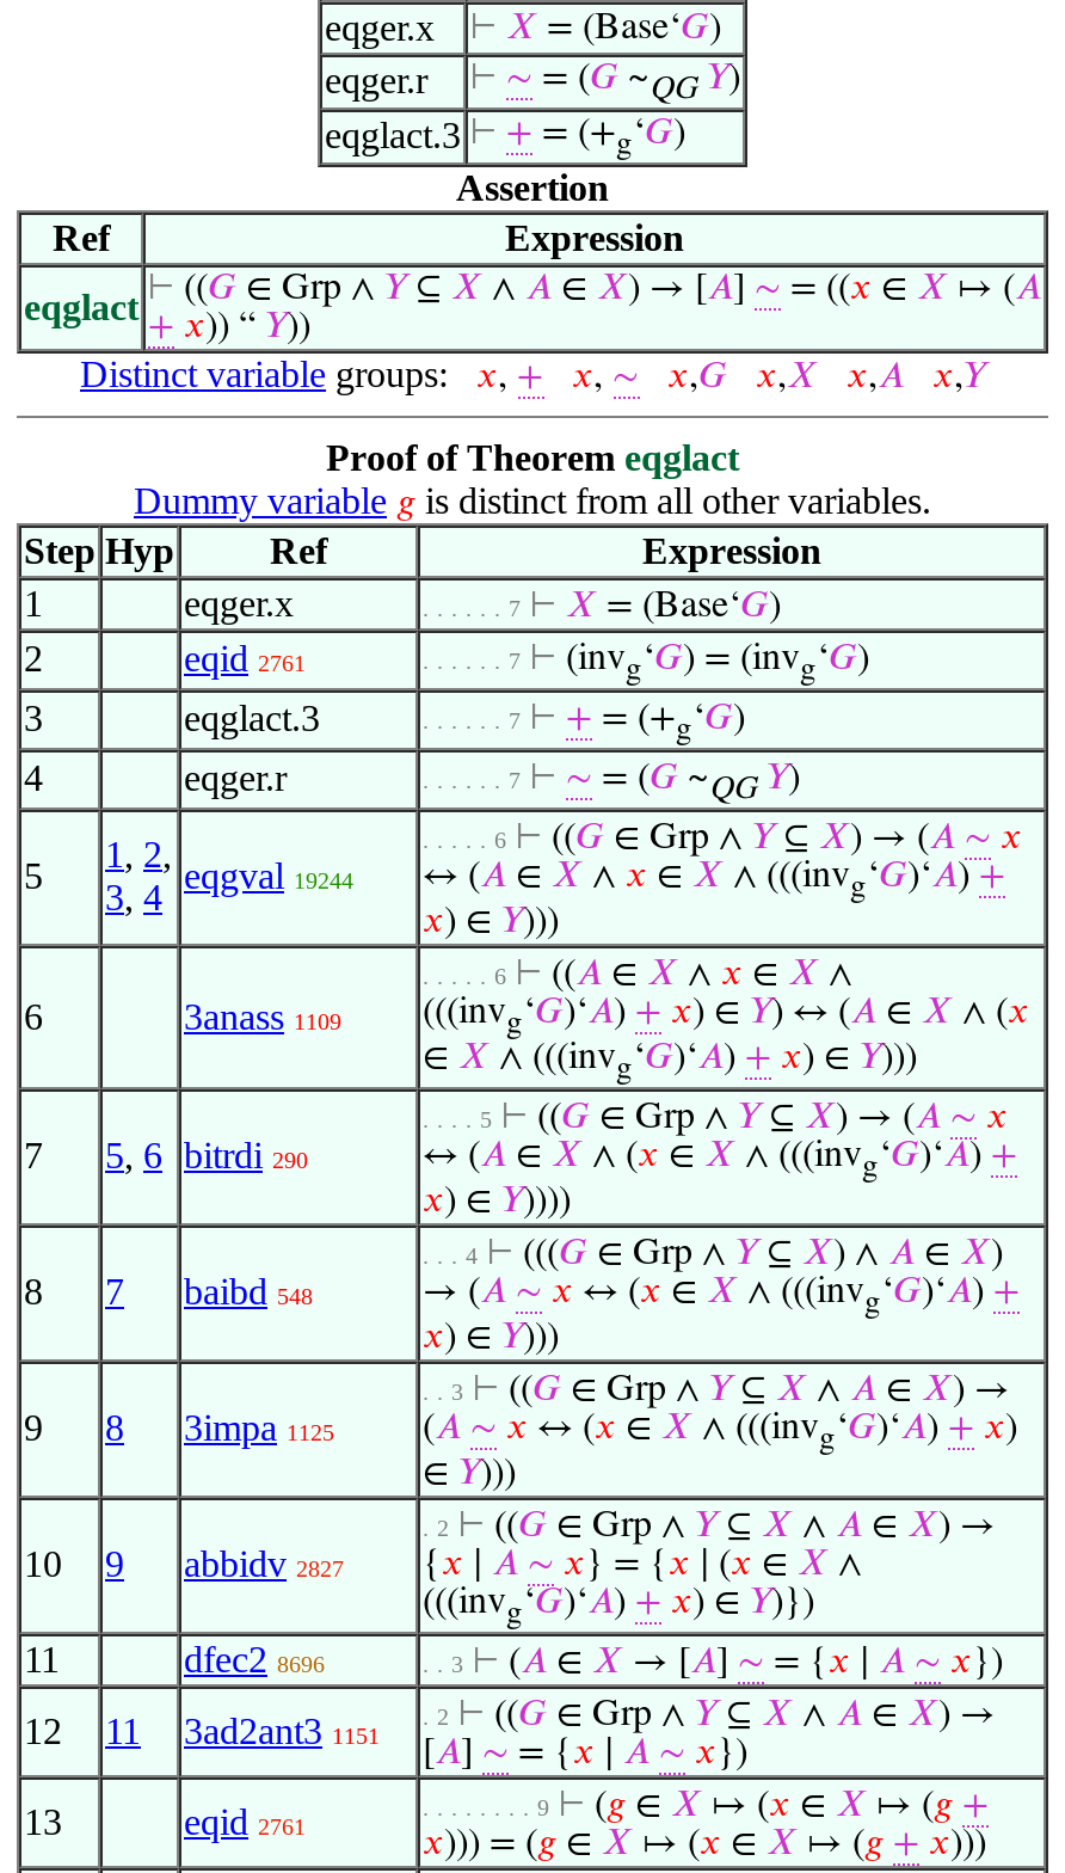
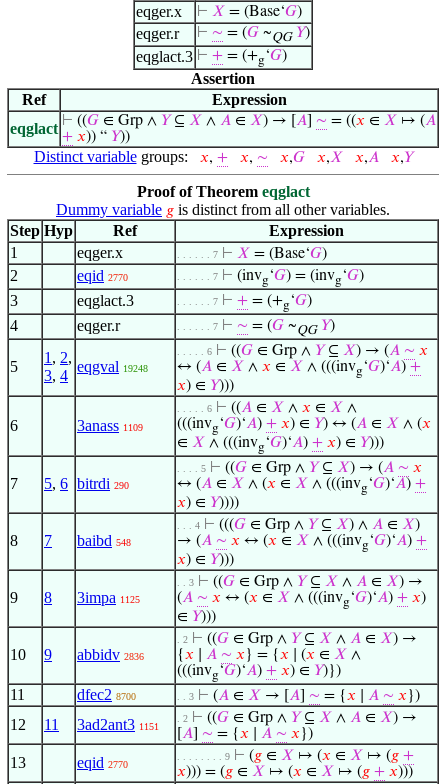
- eqid 2761
+ eqid 2770

- eqgval 19244
+ eqgval 19248

- abbidv 2827
+ abbidv 2836

- dfec2 8696
+ dfec2 8700

- eqid 2761
+ eqid 2770
